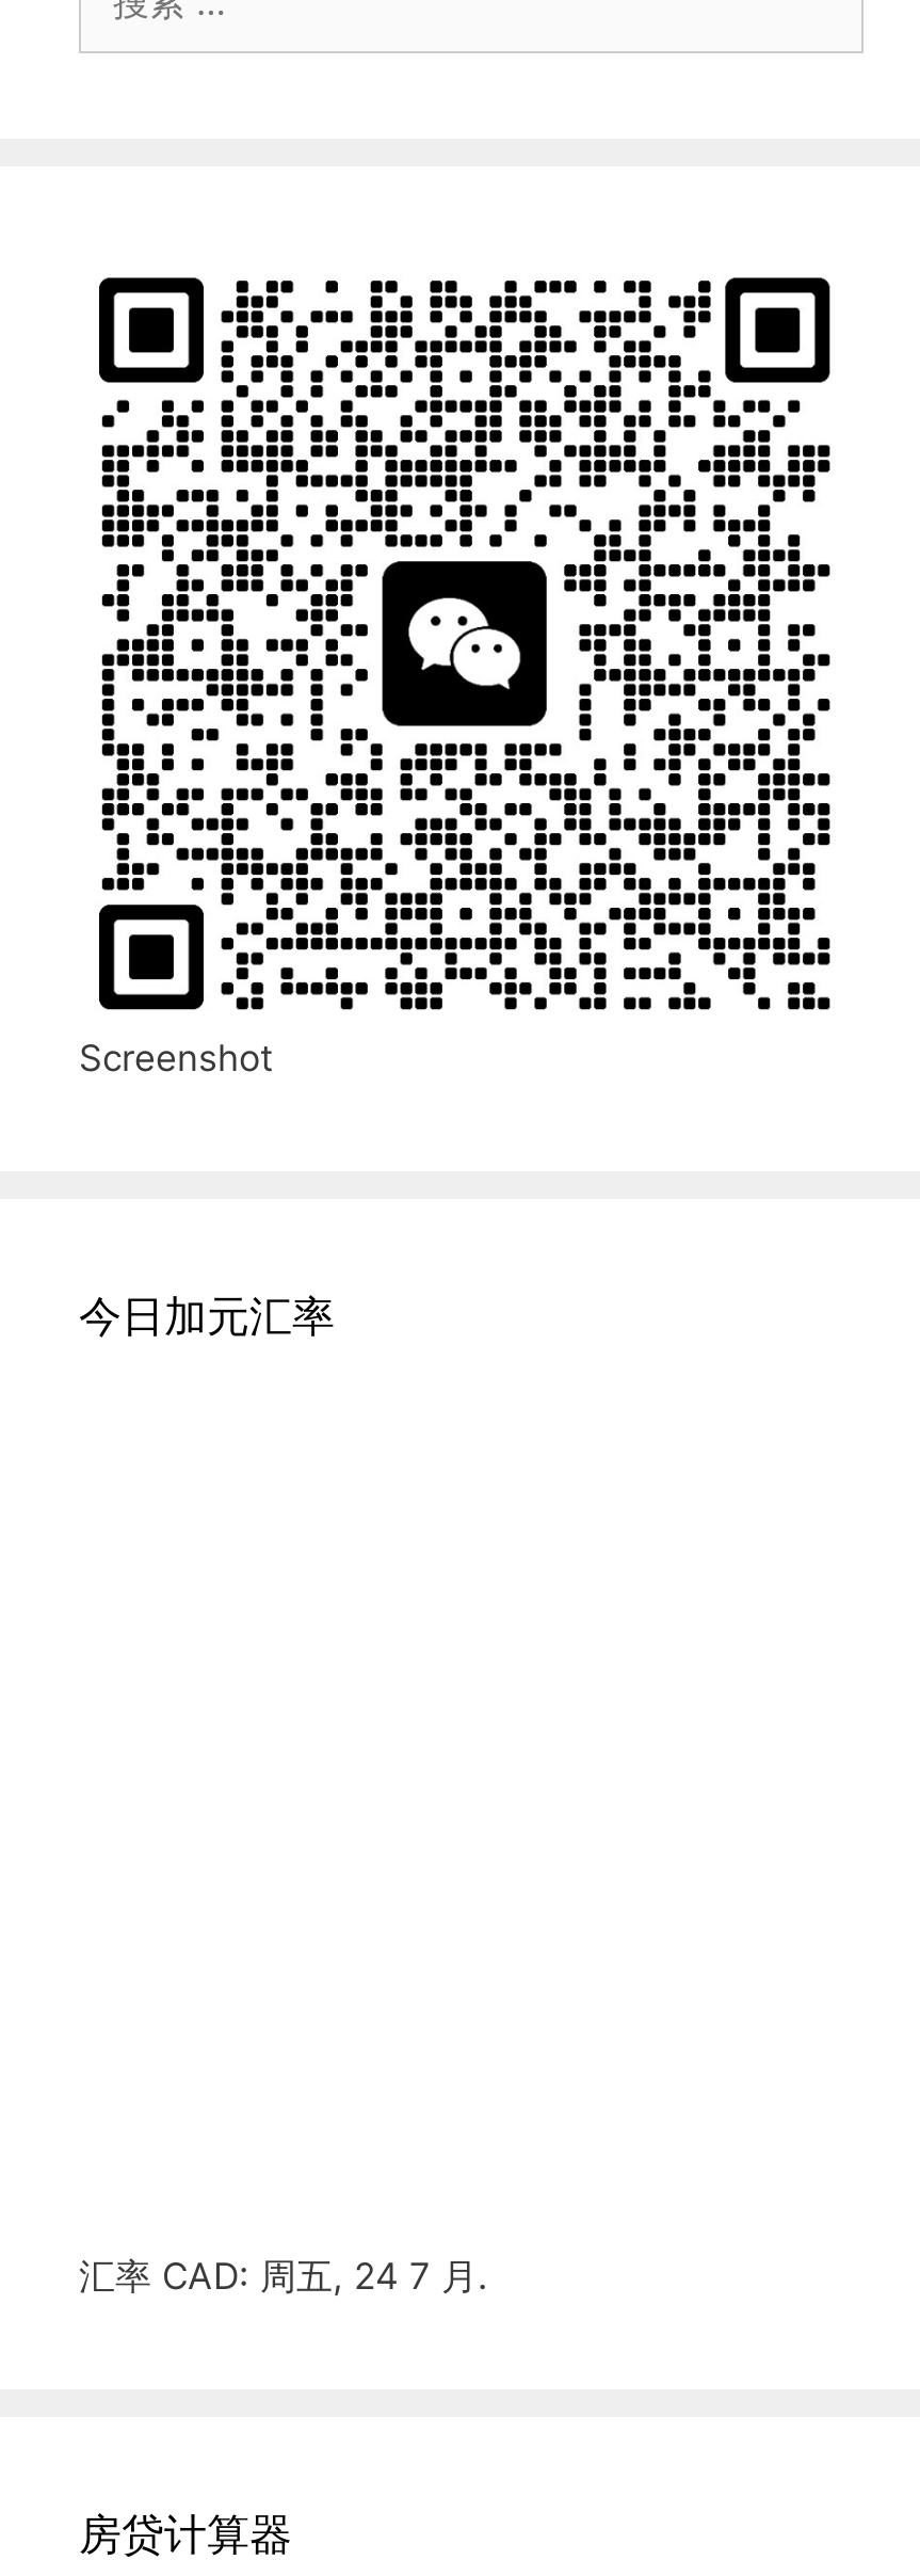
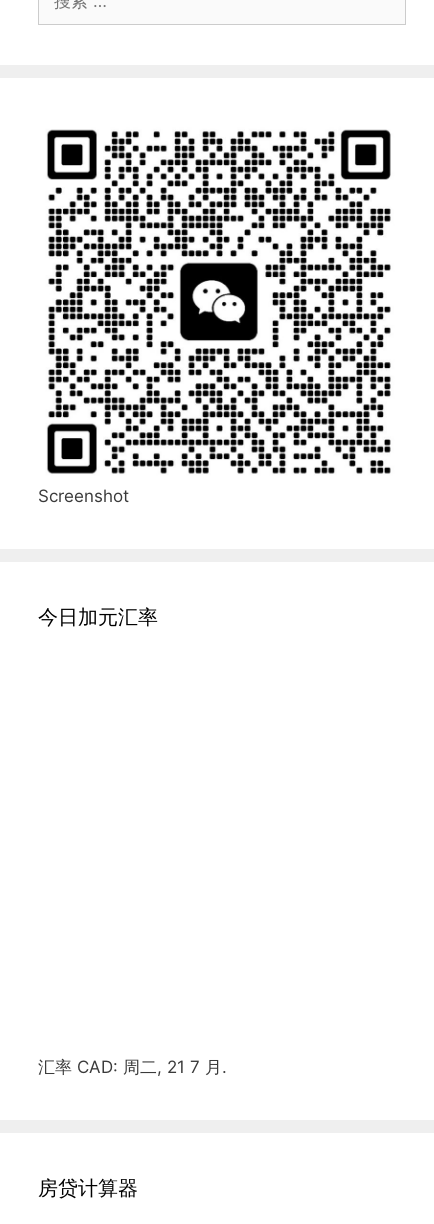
- 汇率CAD: 周五, 24 7 月.
+ 汇率CAD: 周二, 21 7 月.
